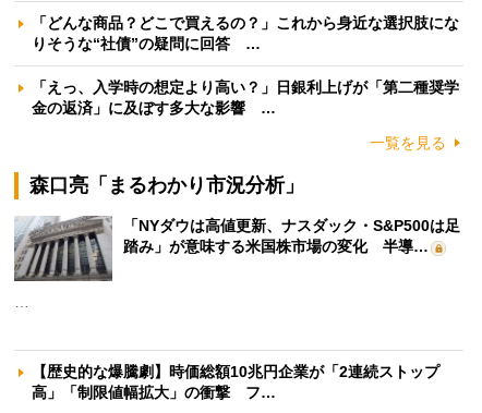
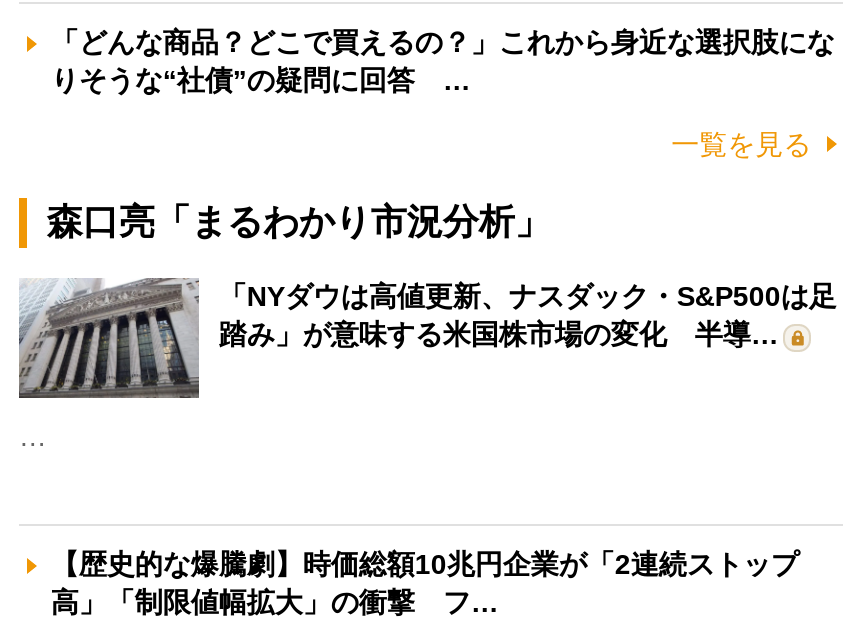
- 「えっ、入学時の想定より高い？」日銀利上げが「第二種奨学
- 金の返済」に及ぼす多大な影響 …
